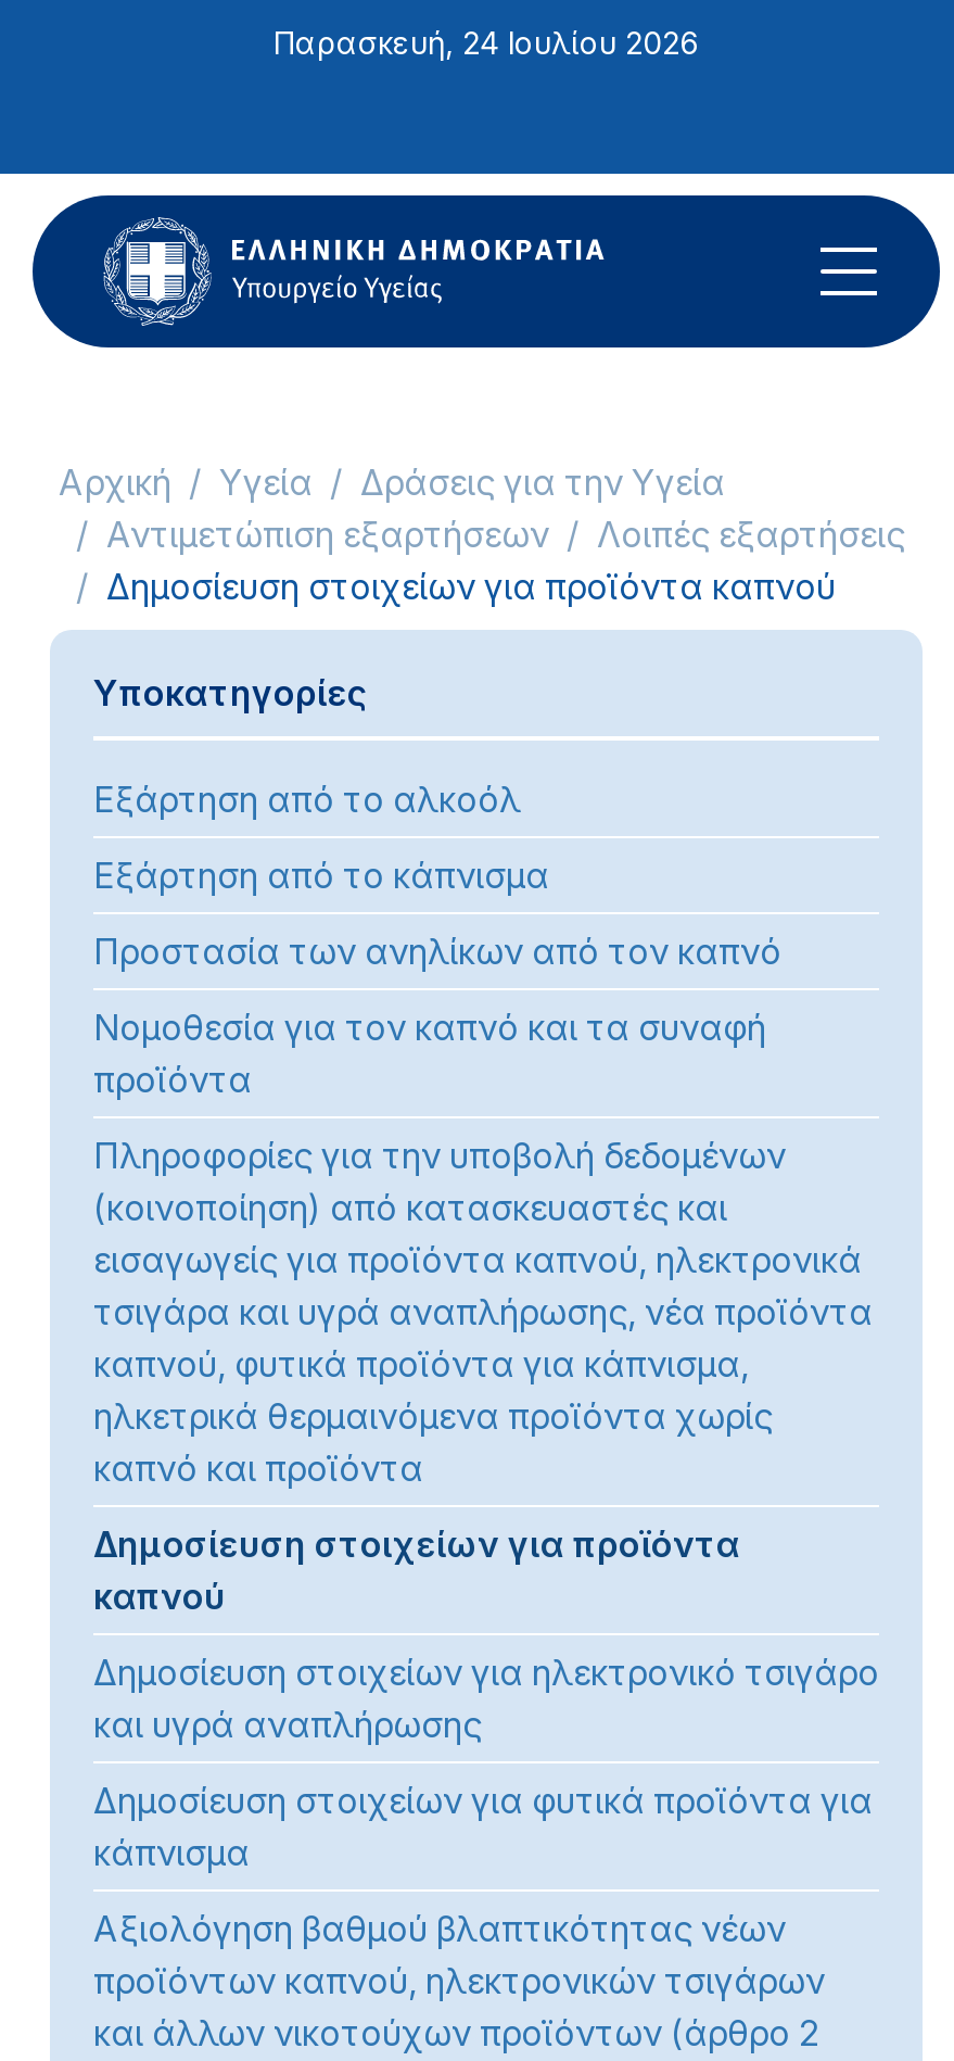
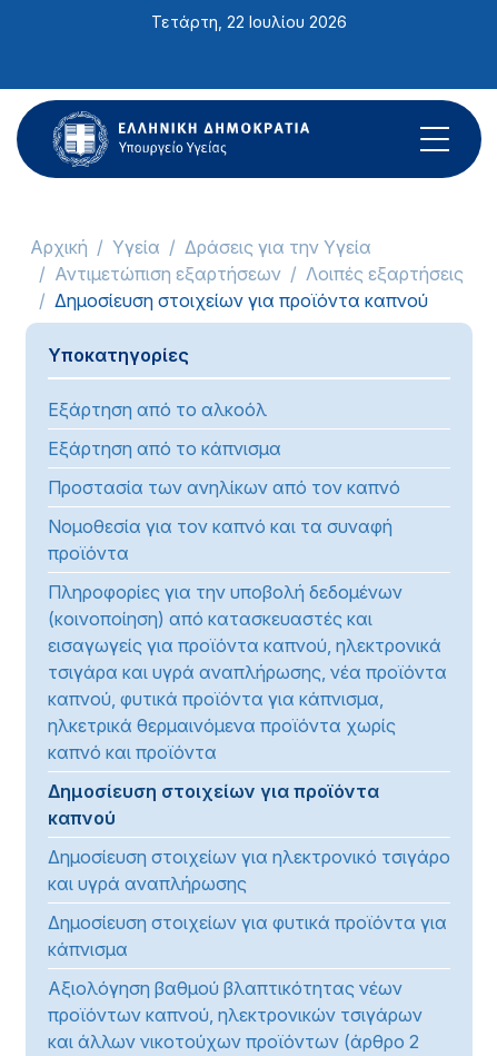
- Παρασκευή, 24 Ιουλίου 2026
+ Τετάρτη, 22 Ιουλίου 2026
